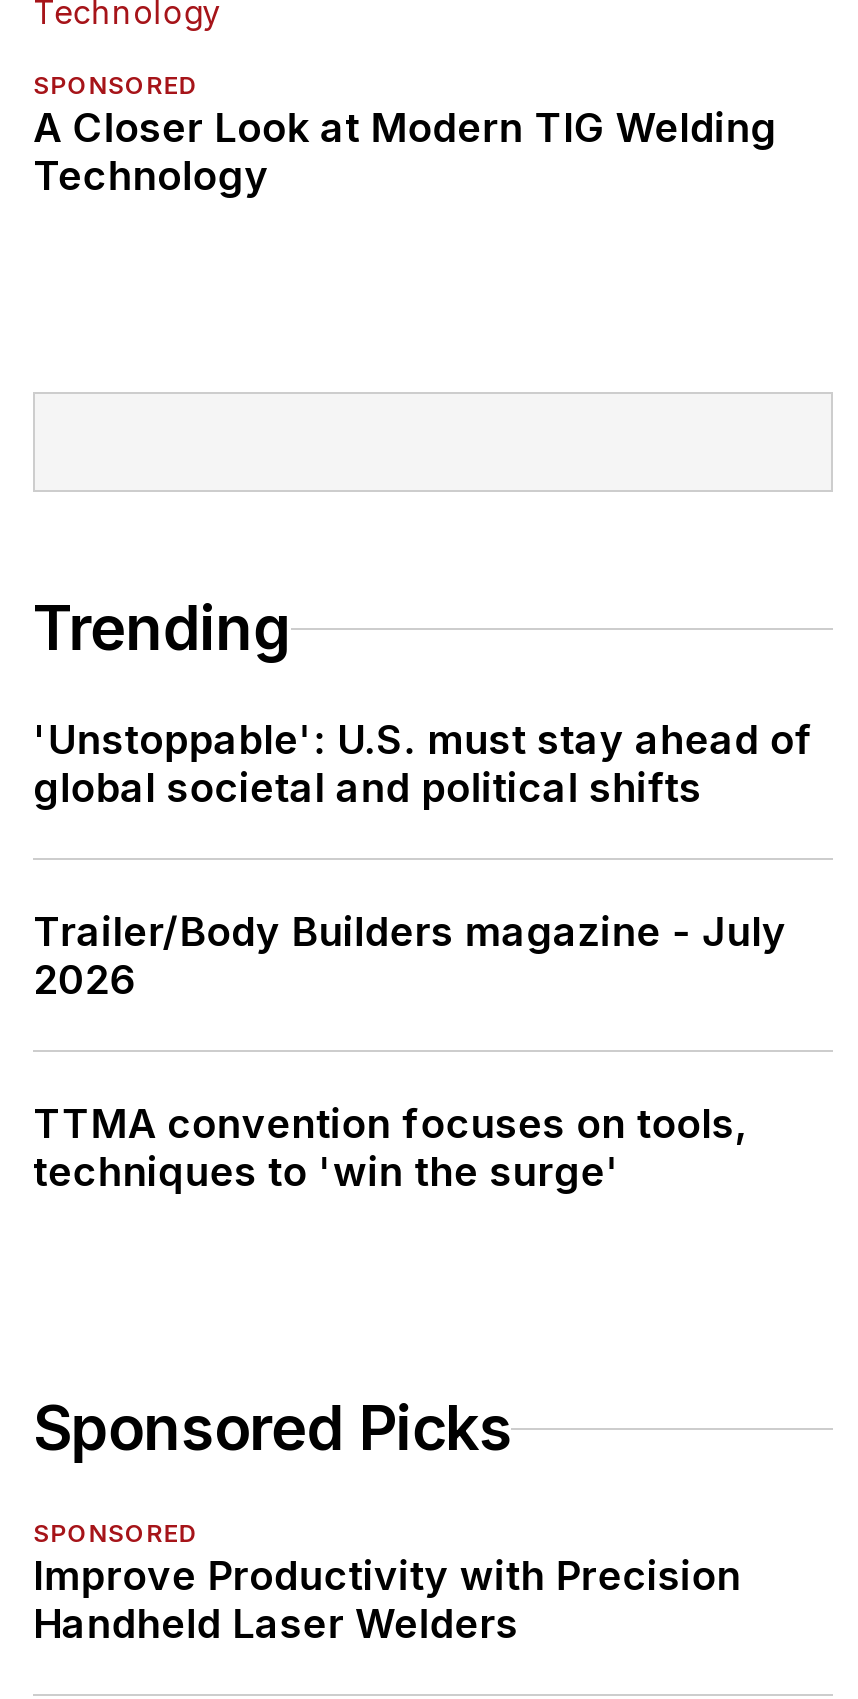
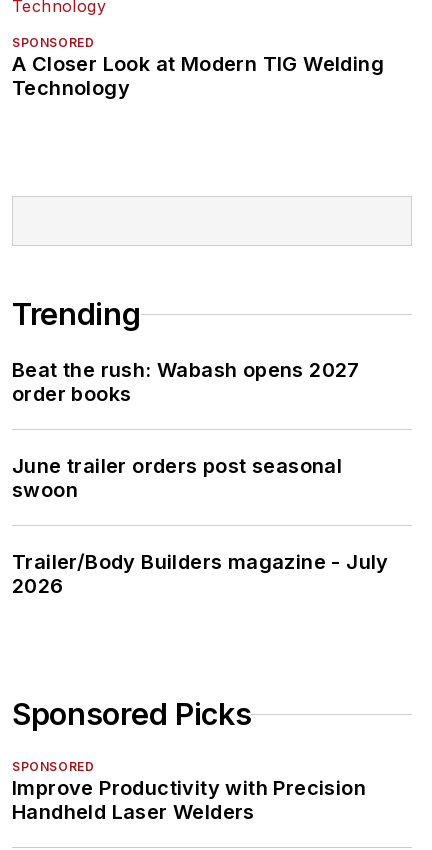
- 'Unstoppable': U.S. must stay ahead of
- global societal and political shifts
+ Beat the rush: Wabash opens 2027
+ order books
+ June trailer orders post seasonal
+ swoon

moved down: Trailer/Body Builders magazine - July | 2026

- TTMA convention focuses on tools,
- techniques to 'win the surge'
